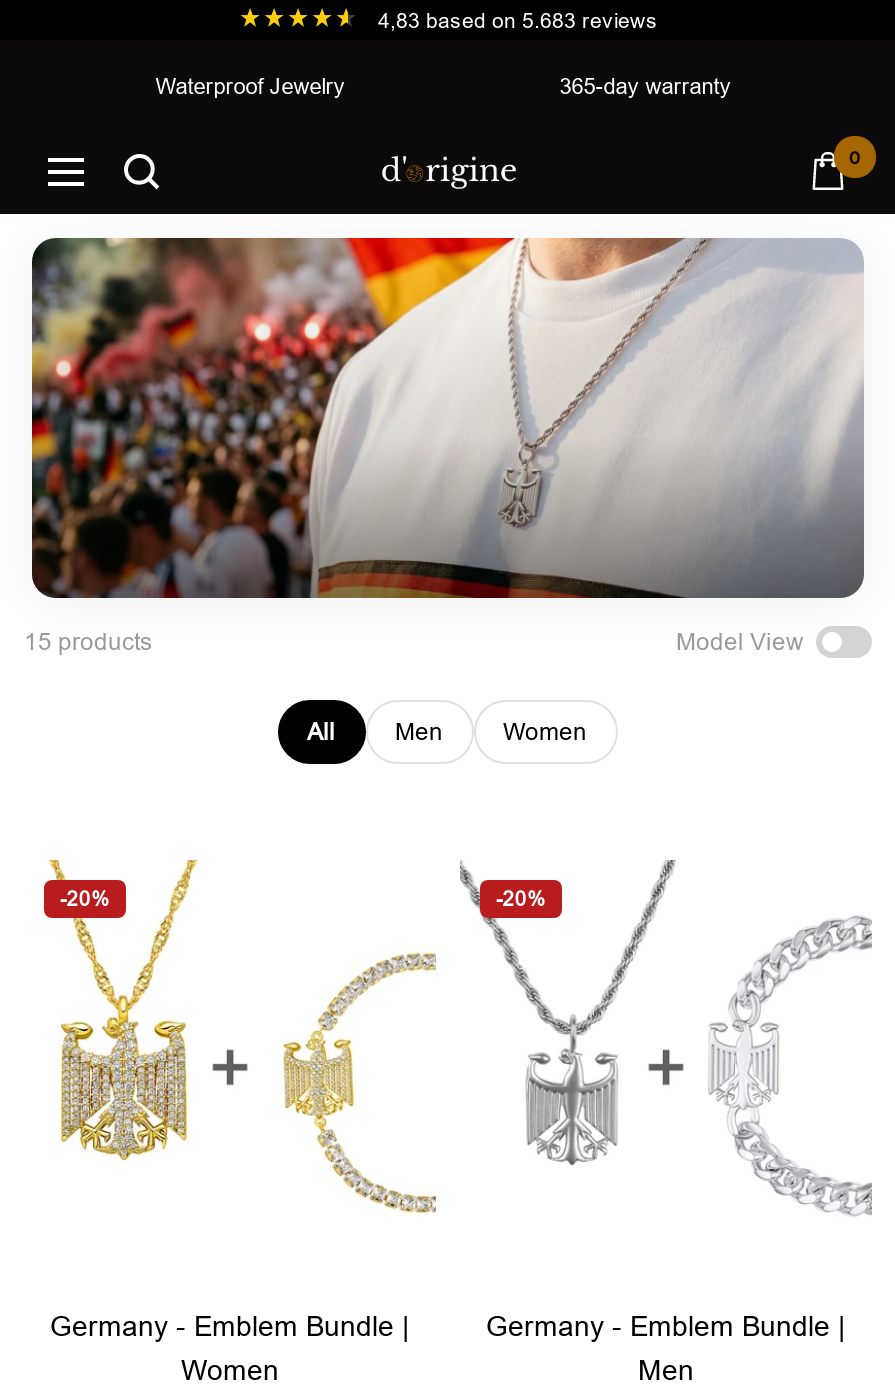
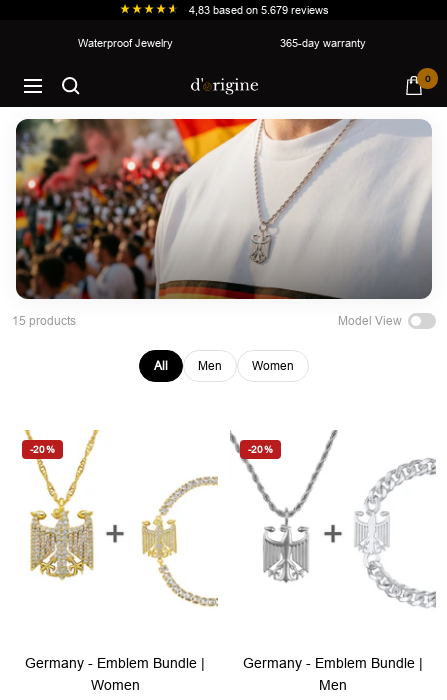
- 4,83 based on 5.683 reviews
+ 4,83 based on 5.679 reviews
